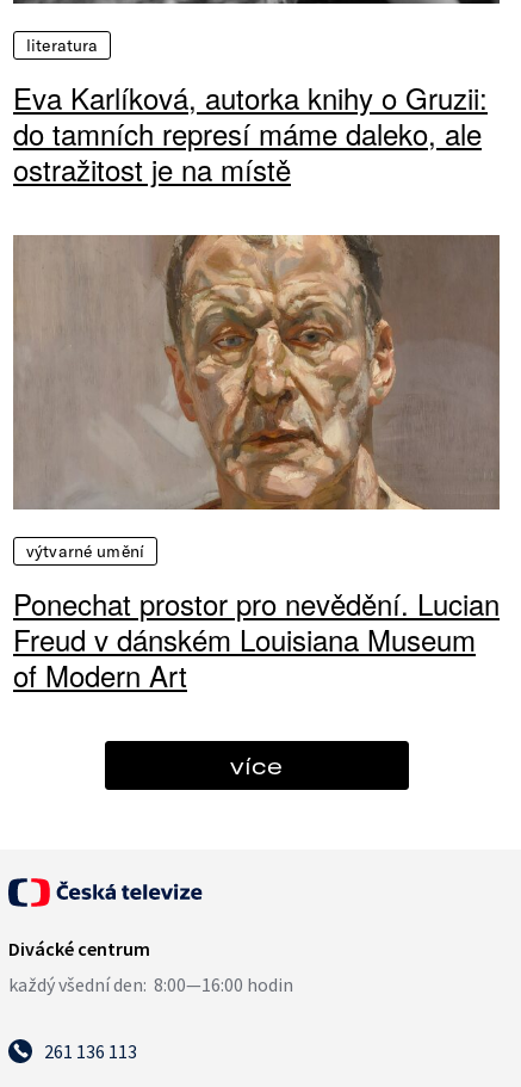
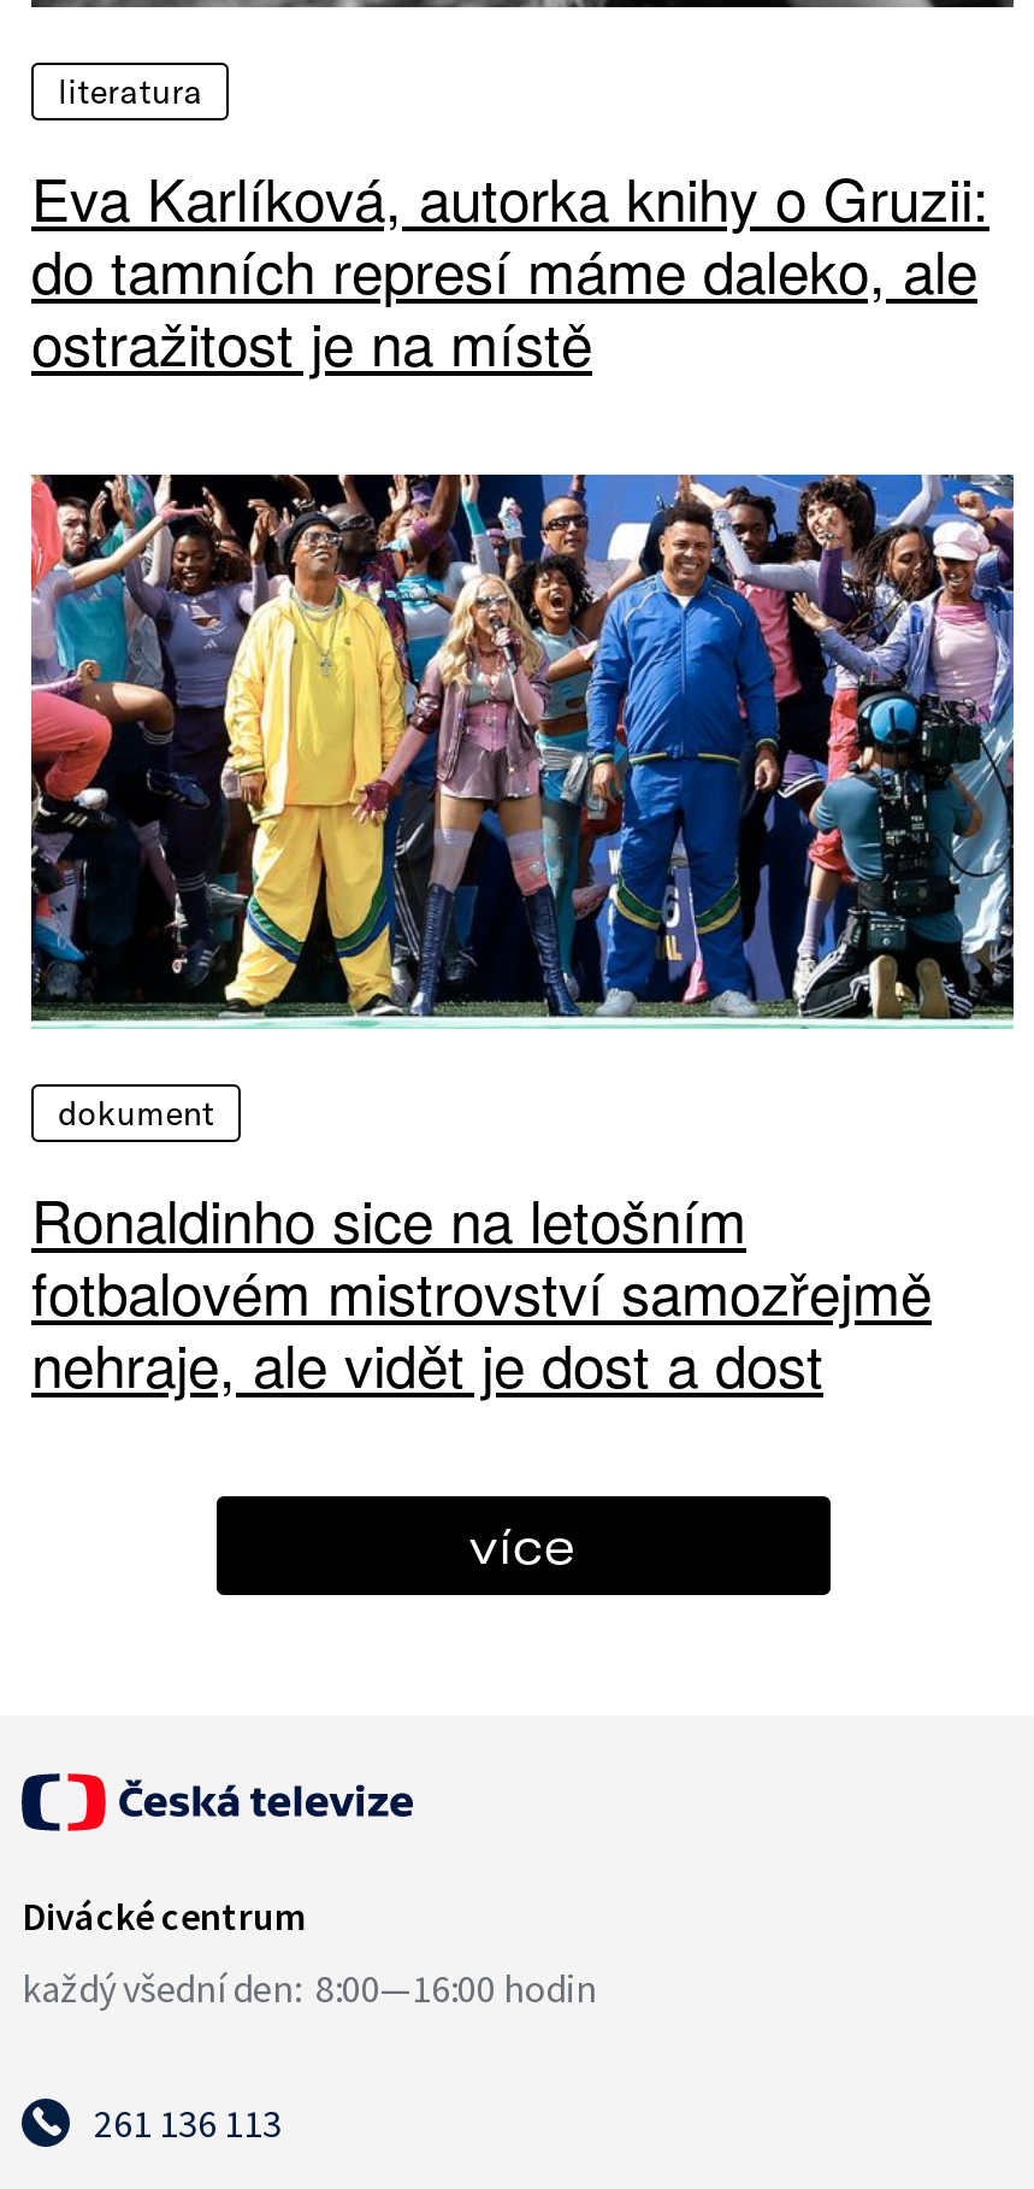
- [image]
- výtvarné umění
+ [image]
+ dokument

- Ponechat prostor pro nevědění. Lucian
- Freud v dánském Louisiana Museum
- of Modern Art
+ Ronaldinho sice na letošním
+ fotbalovém mistrovství samozřejmě
+ nehraje, ale vidět je dost a dost
